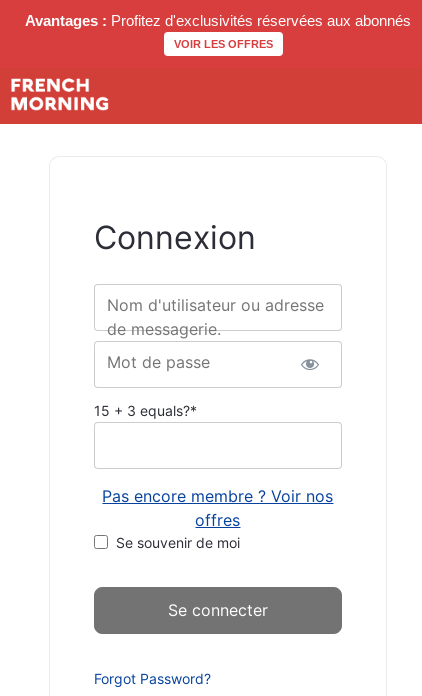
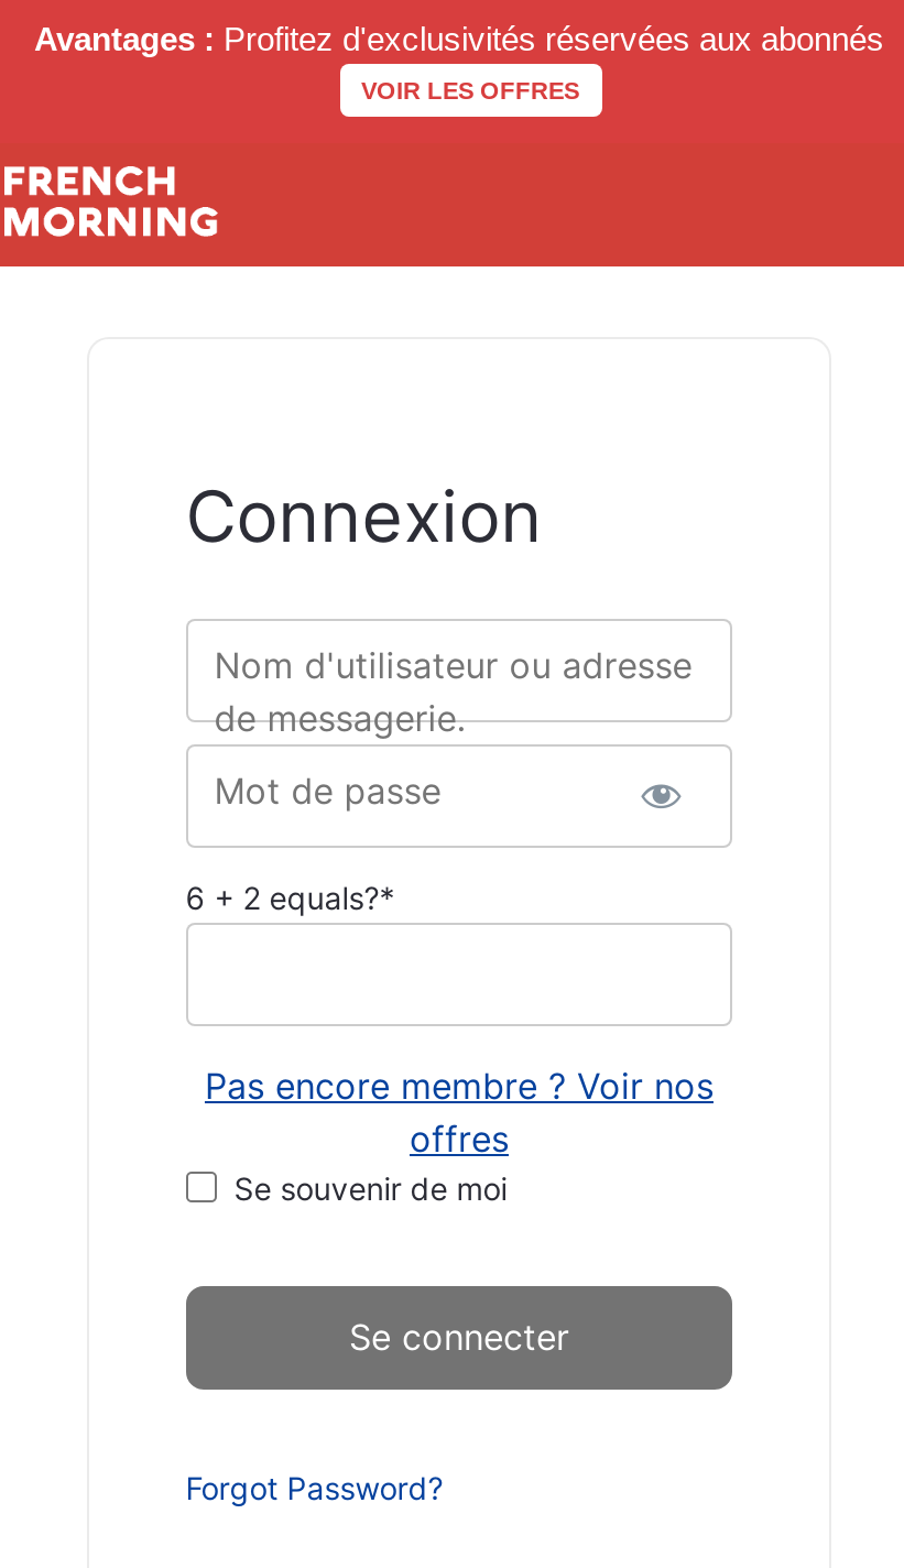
- 15 + 3 equals?*
+ 6 + 2 equals?*
